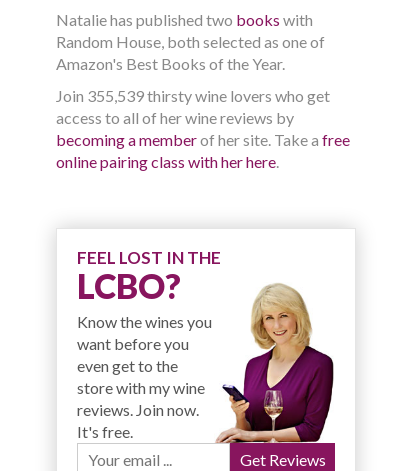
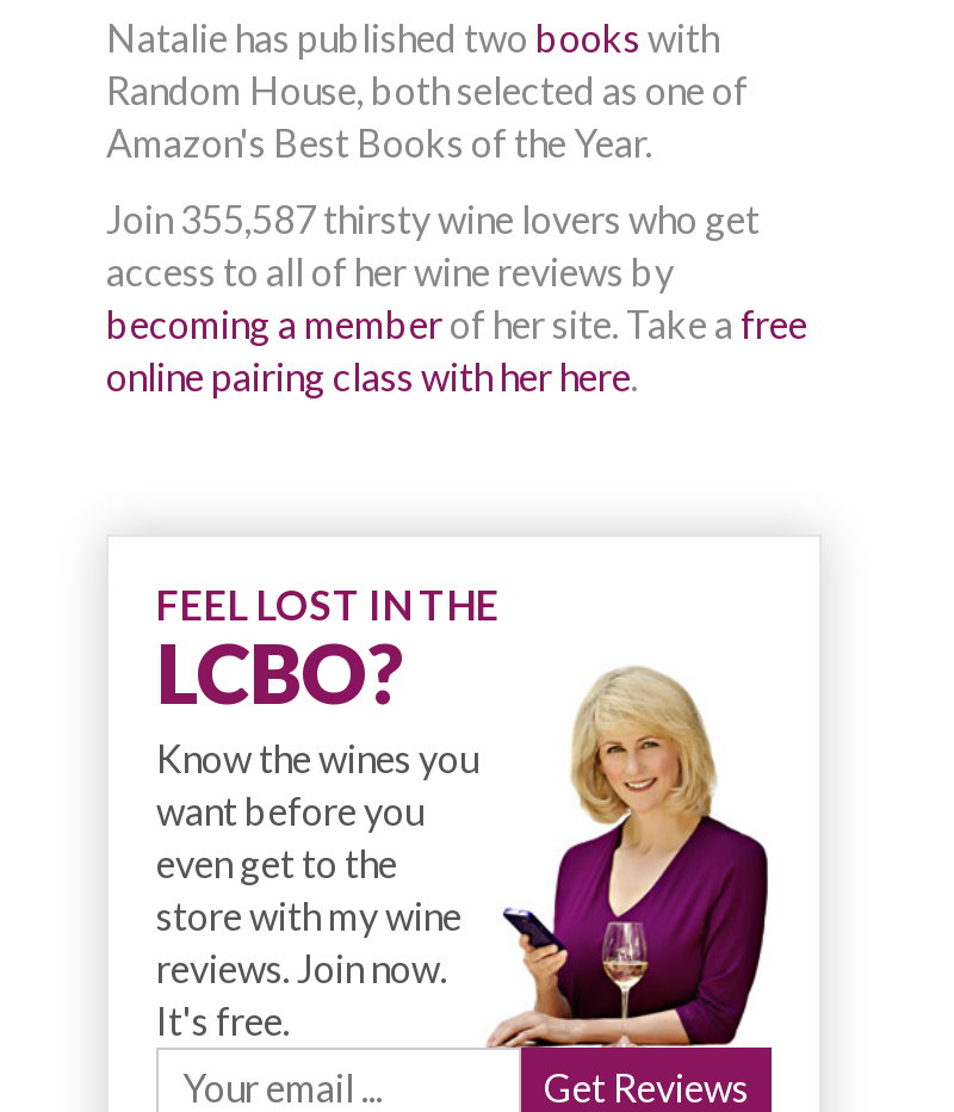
- Join 355,539 thirsty wine lovers who get
+ Join 355,587 thirsty wine lovers who get
